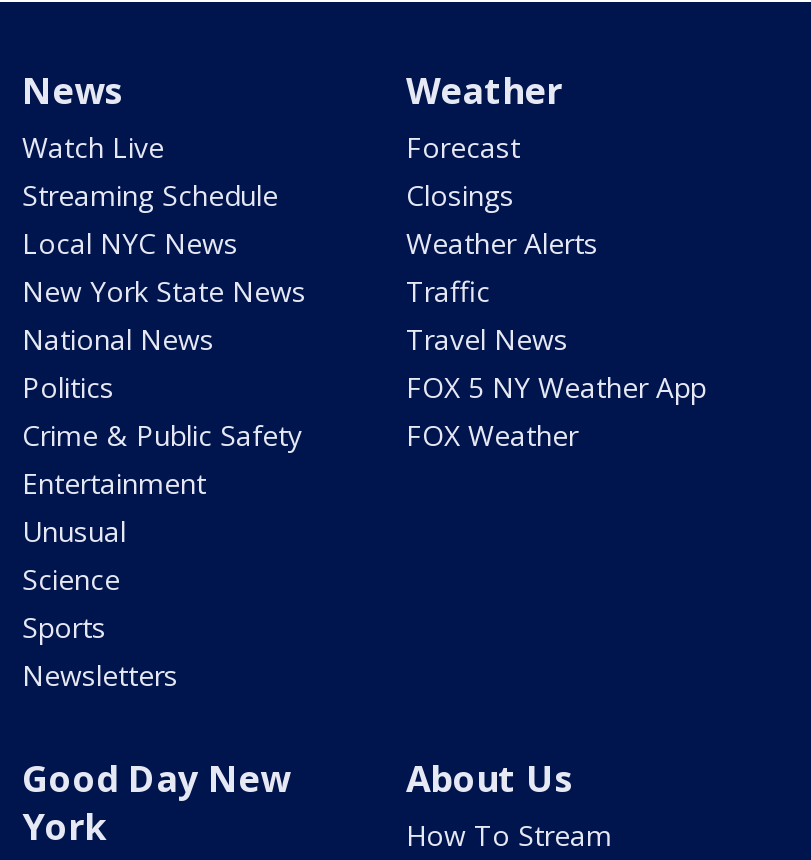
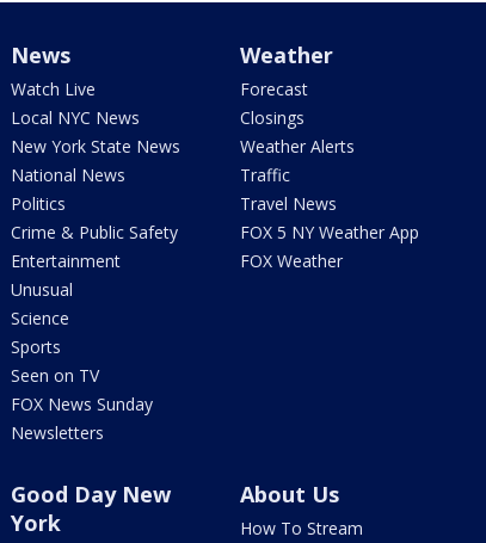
- Streaming Schedule

moved up: Local NYC News | New York State News | National News | ... | Science | Sports

+ Seen on TV
+ FOX News Sunday
